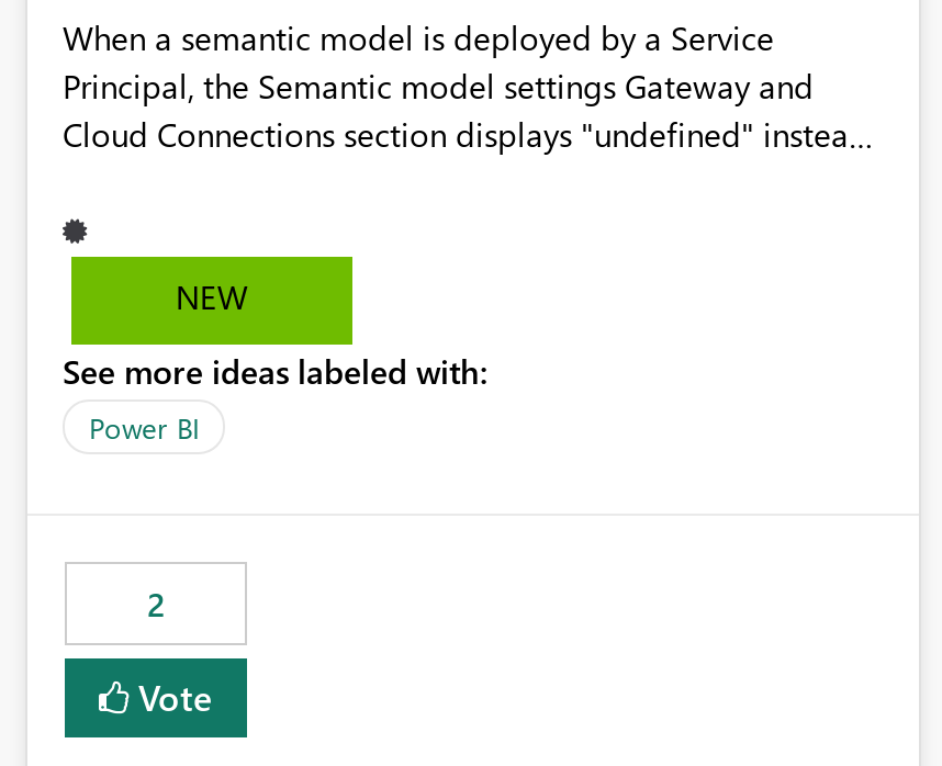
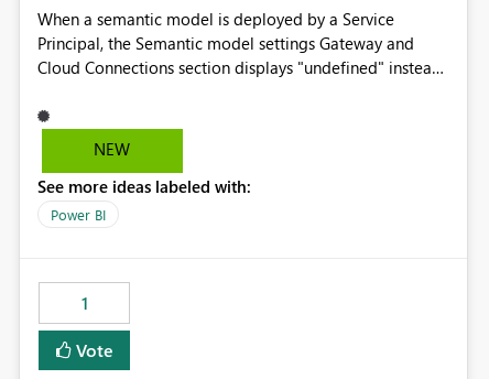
- 2
+ 1
